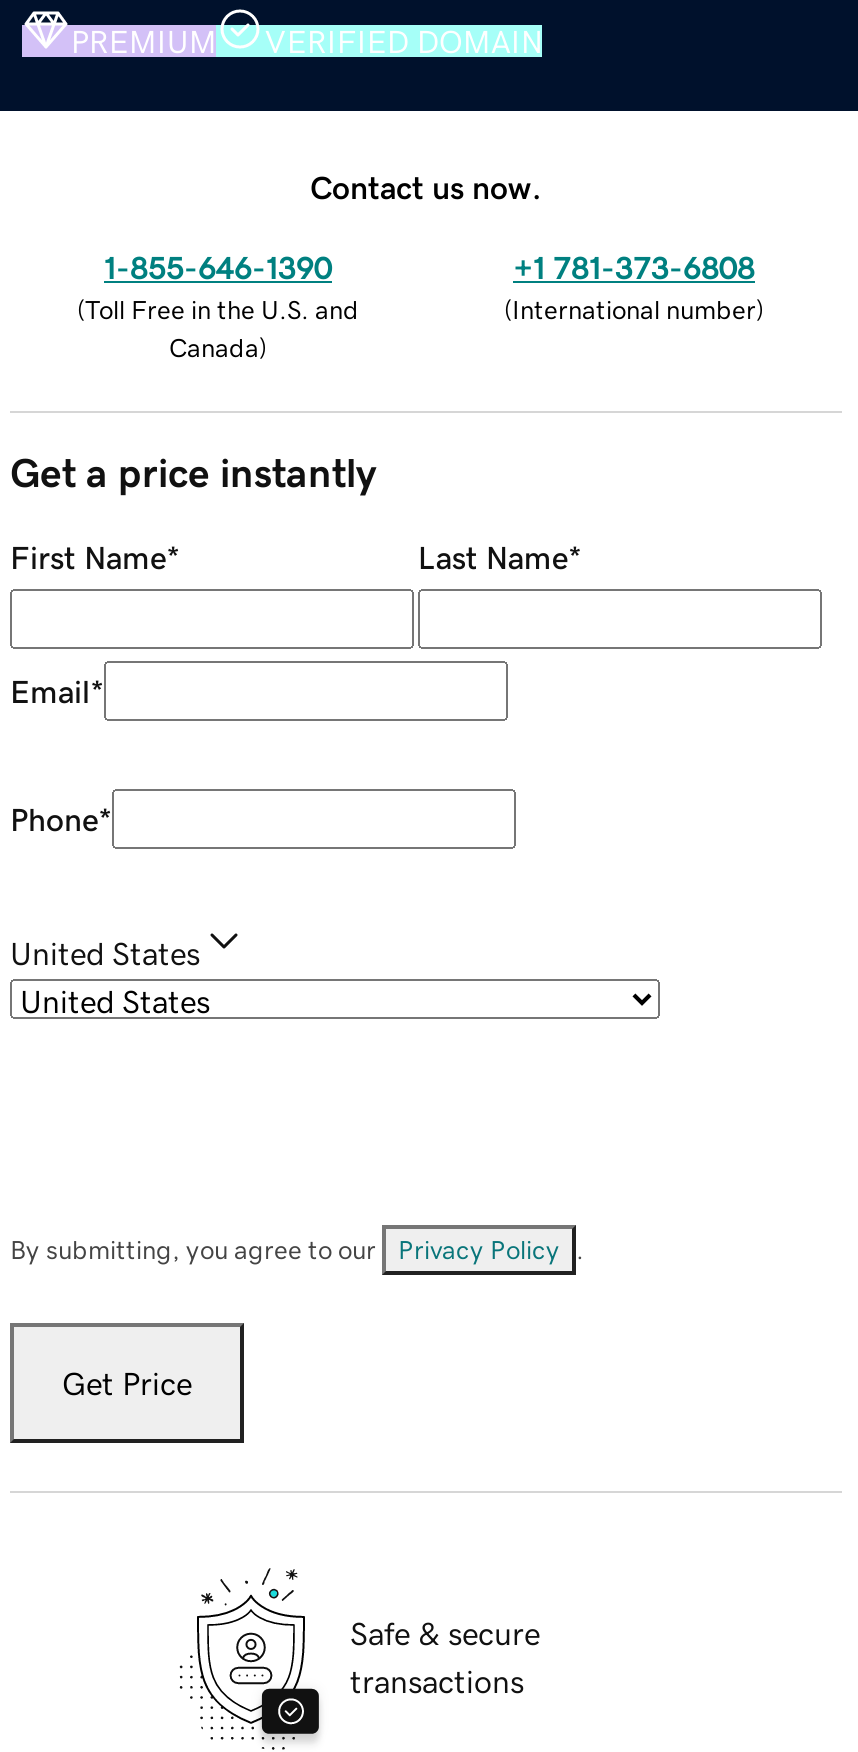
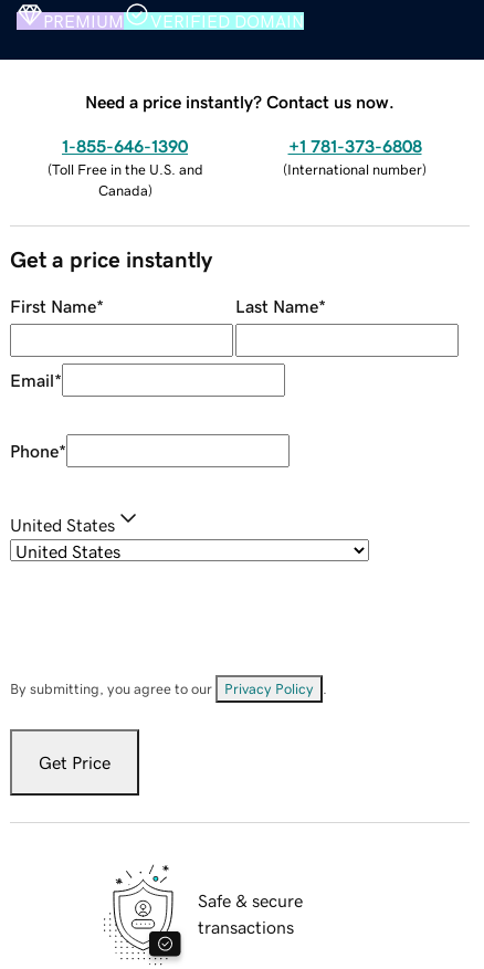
- Contact us now.
+ Need a price instantly? Contact us now.
